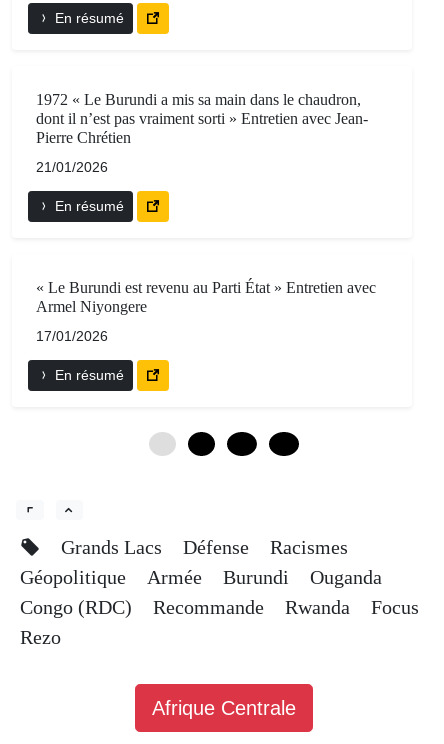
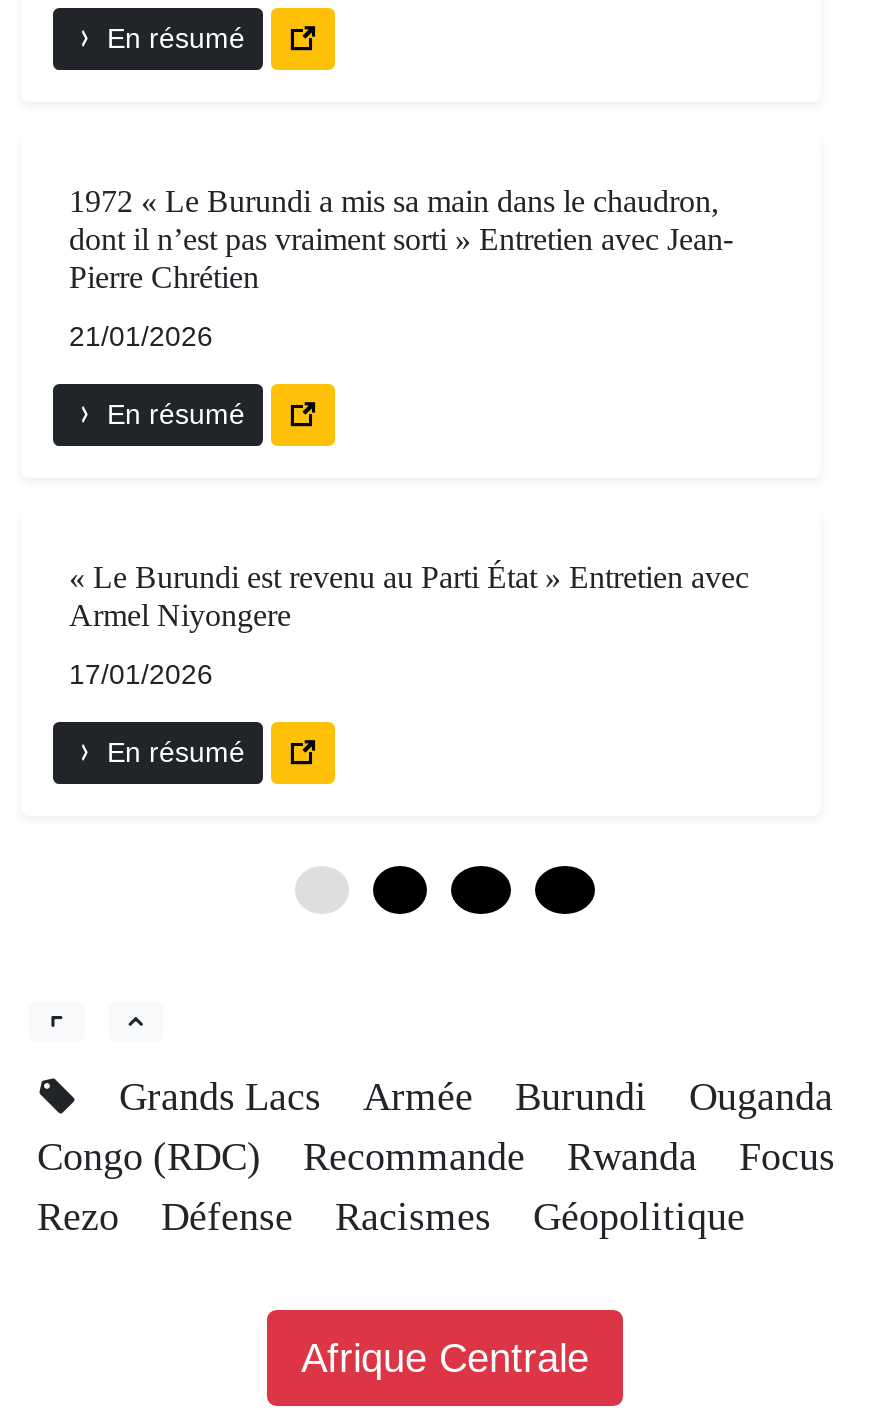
moved down: Défense | Racismes | Géopolitique
